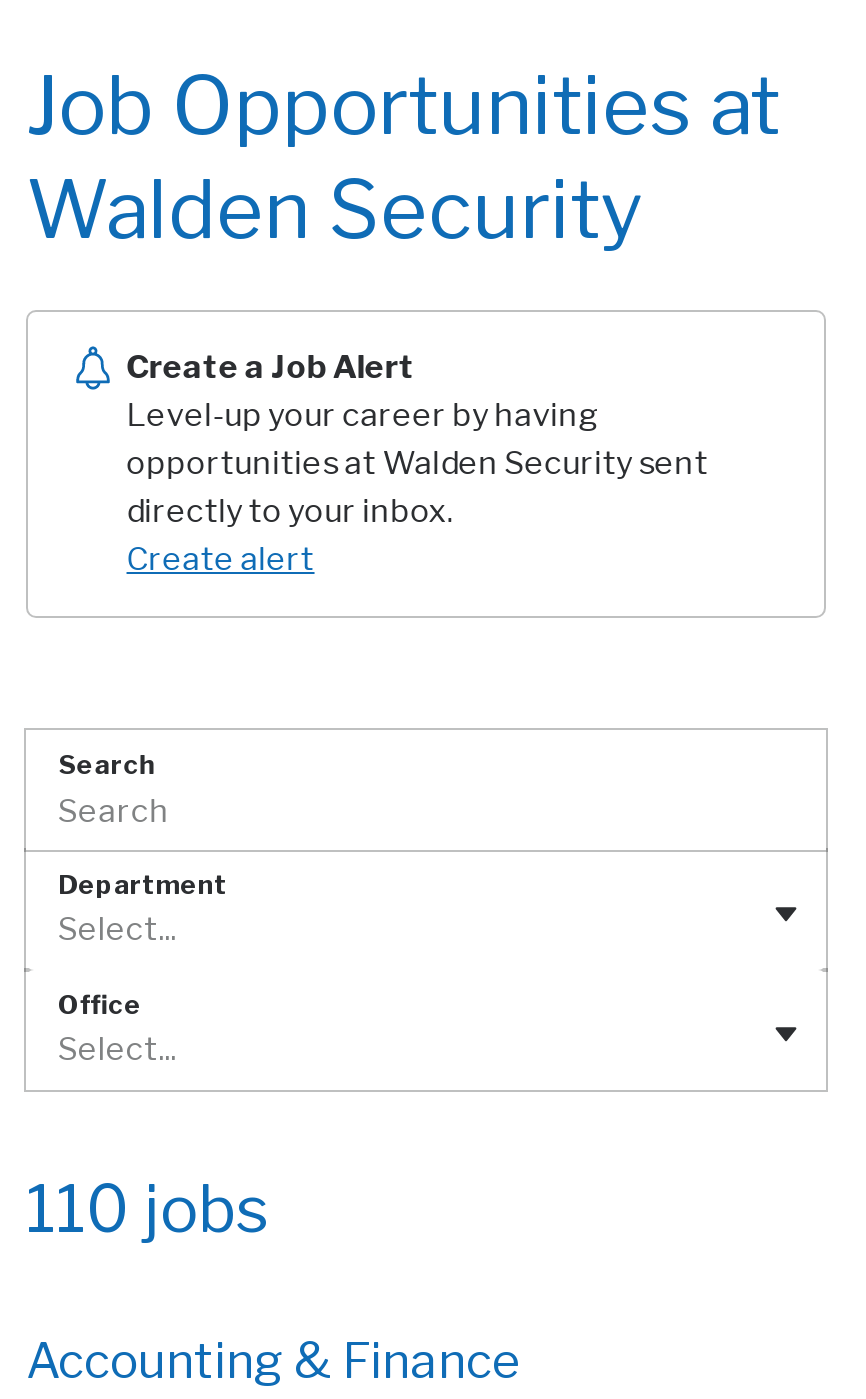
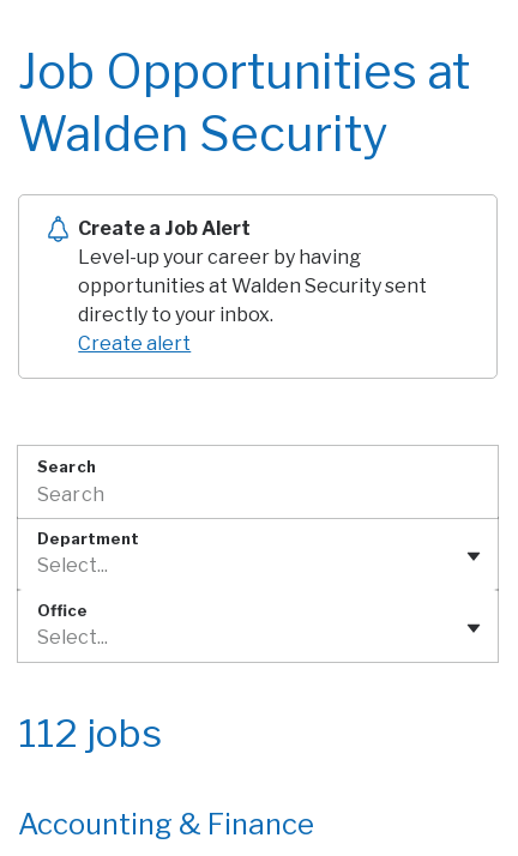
- 110 jobs
+ 112 jobs
